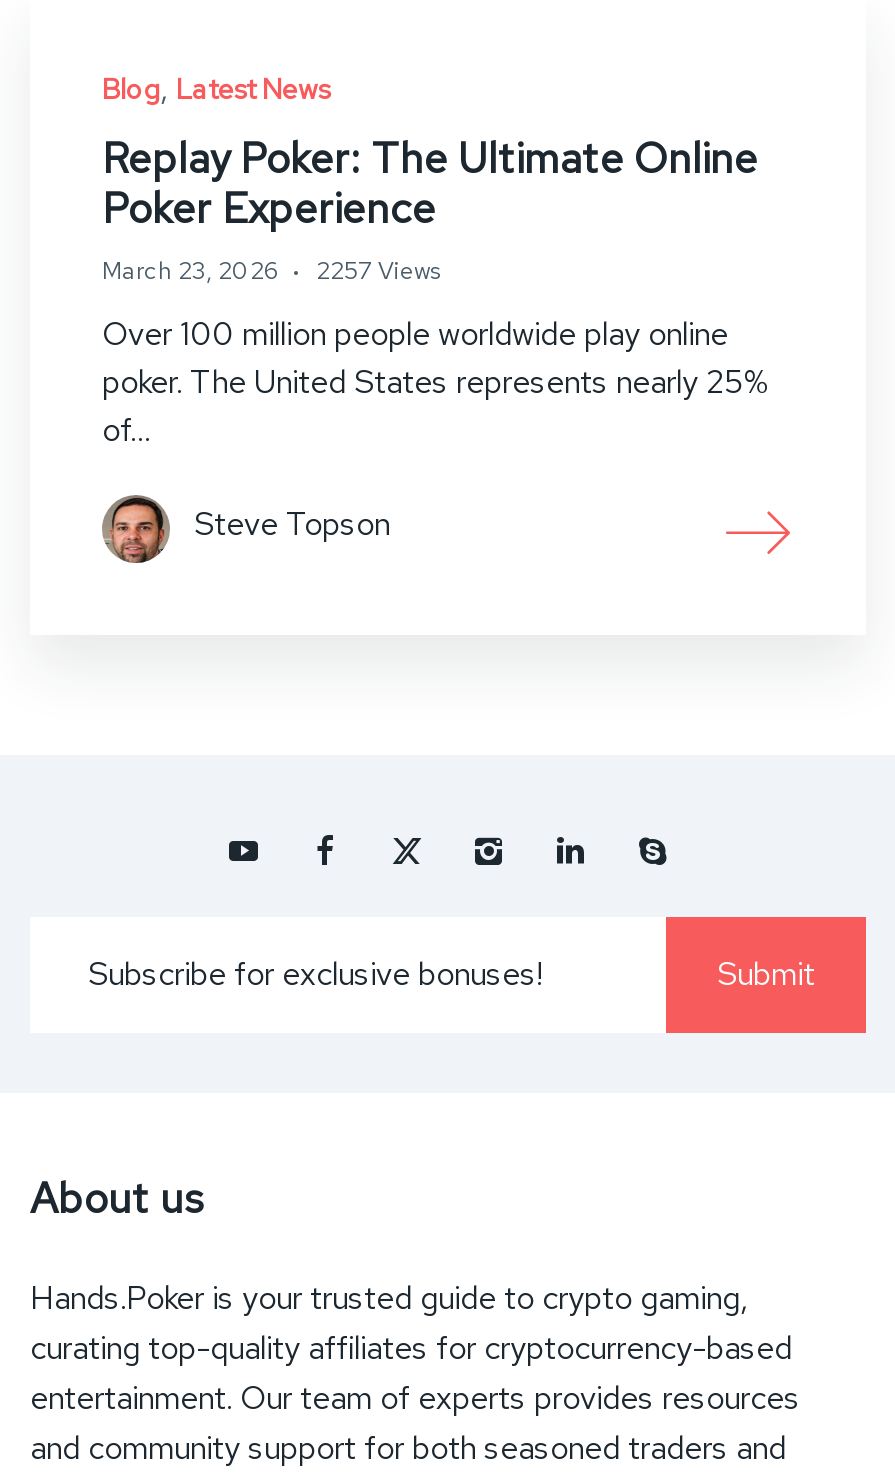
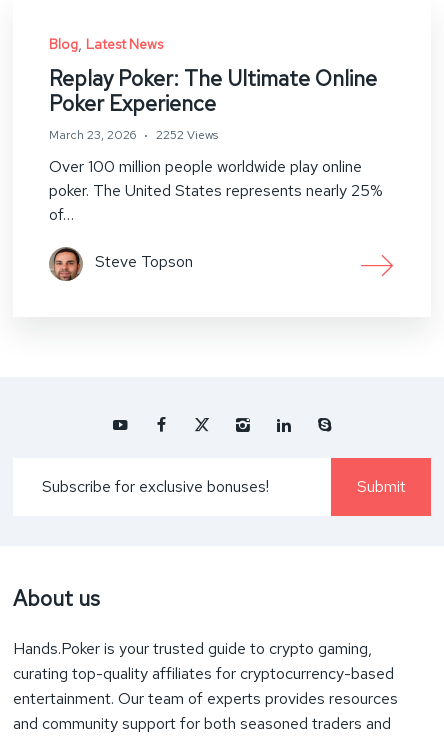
- March 23, 2026 2257 Views
+ March 23, 2026 2252 Views
